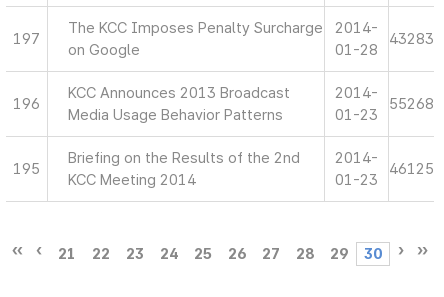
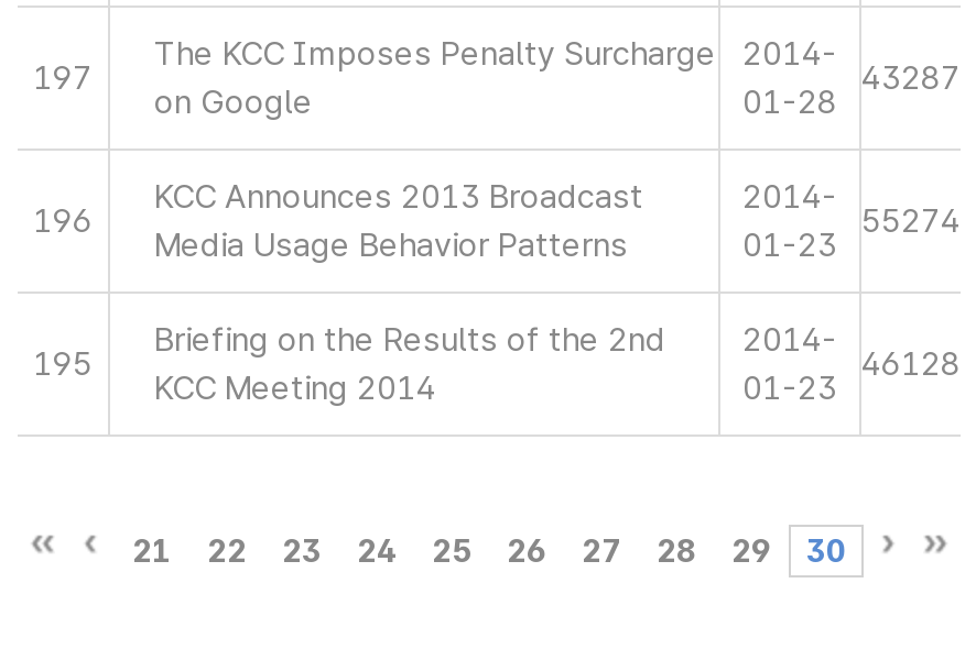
- 43283
+ 43287

- 55268
+ 55274

- 46125
+ 46128
